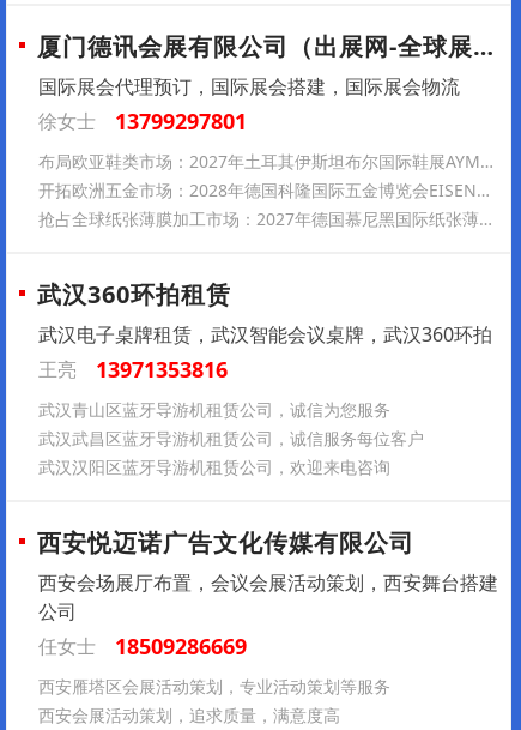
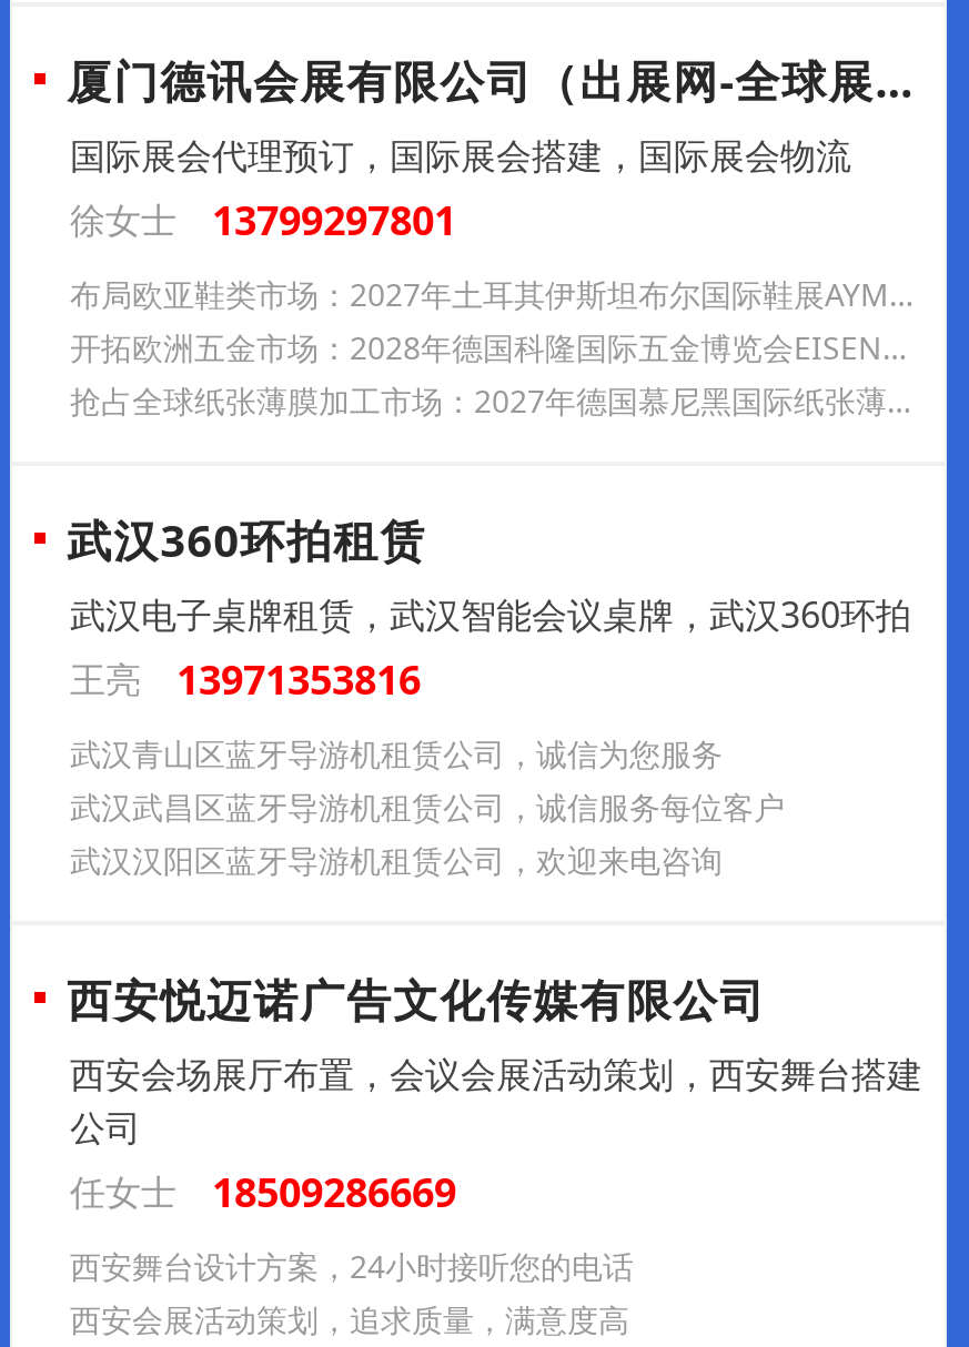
- 西安雁塔区会展活动策划，专业活动策划等服务
+ 西安舞台设计方案，24小时接听您的电话
